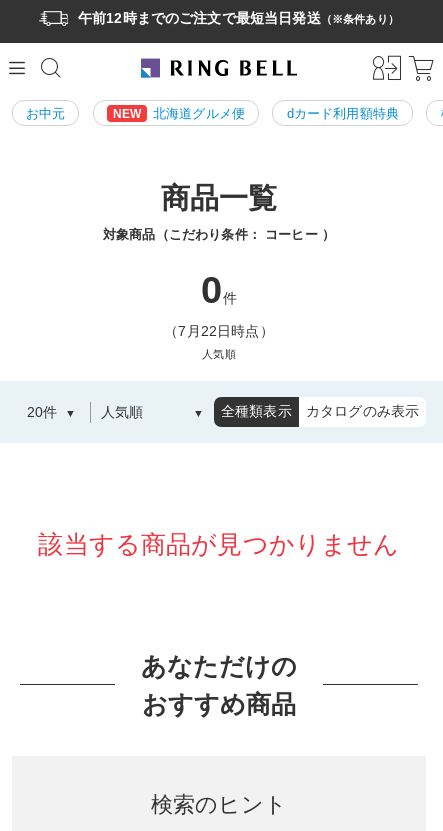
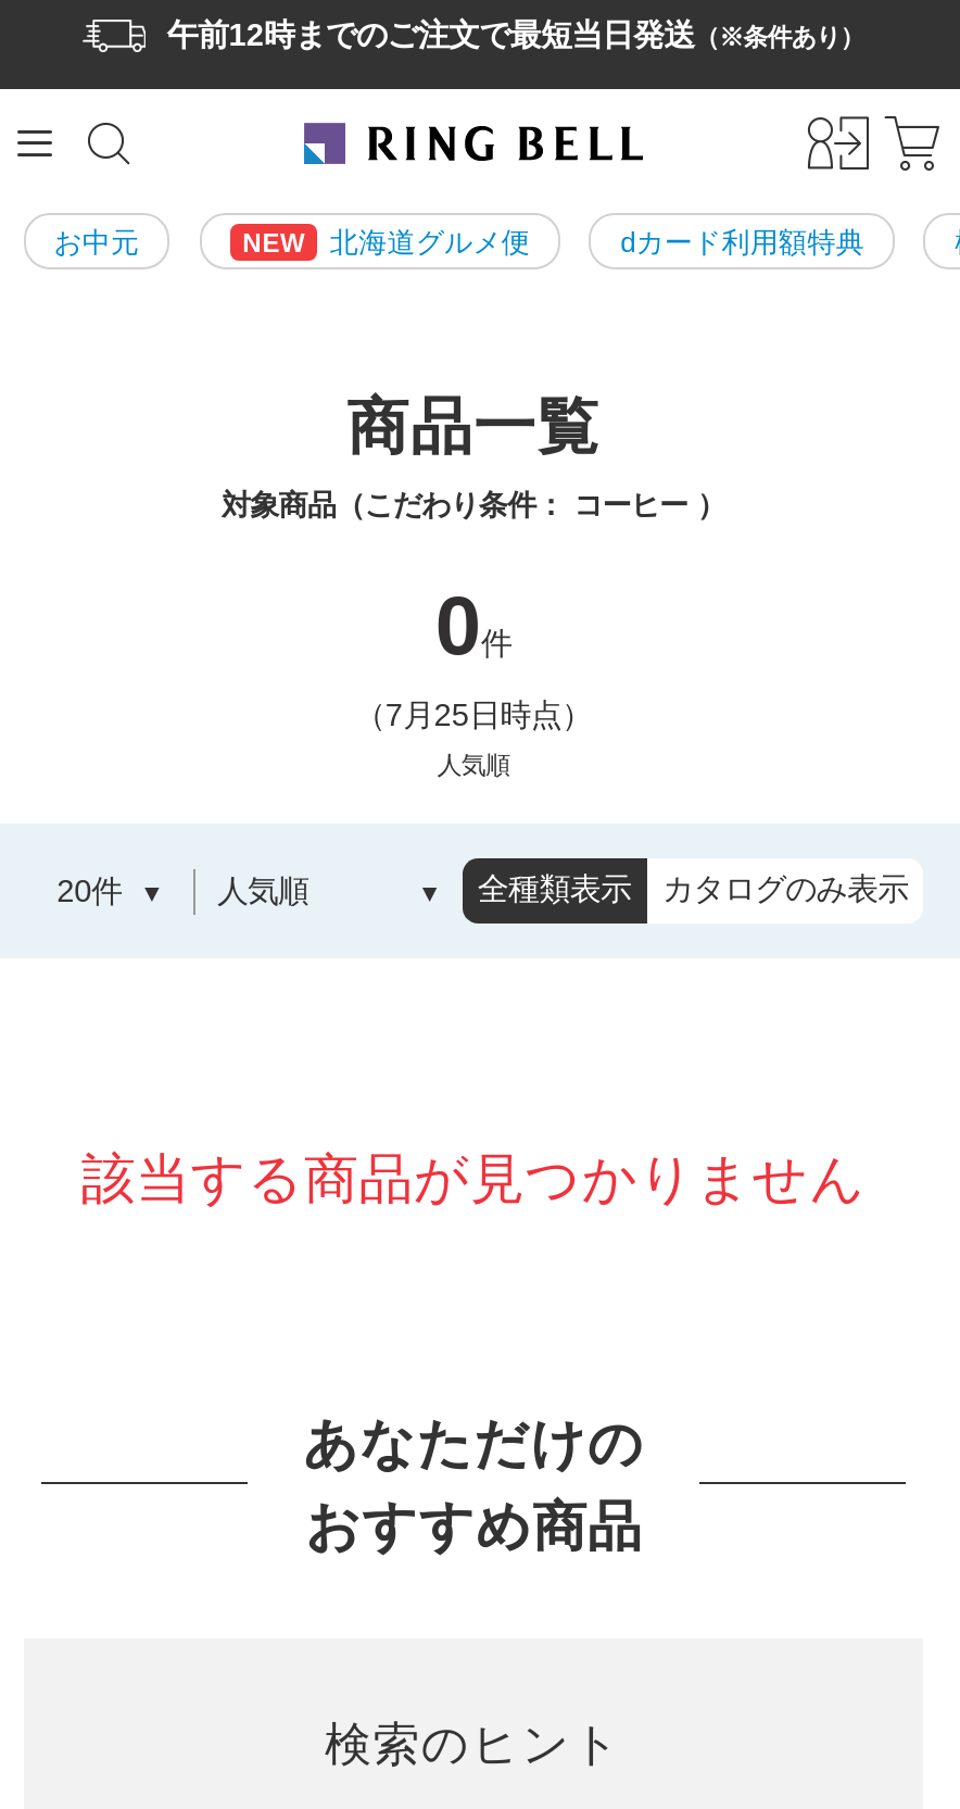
- （7月22日時点）
+ （7月25日時点）
